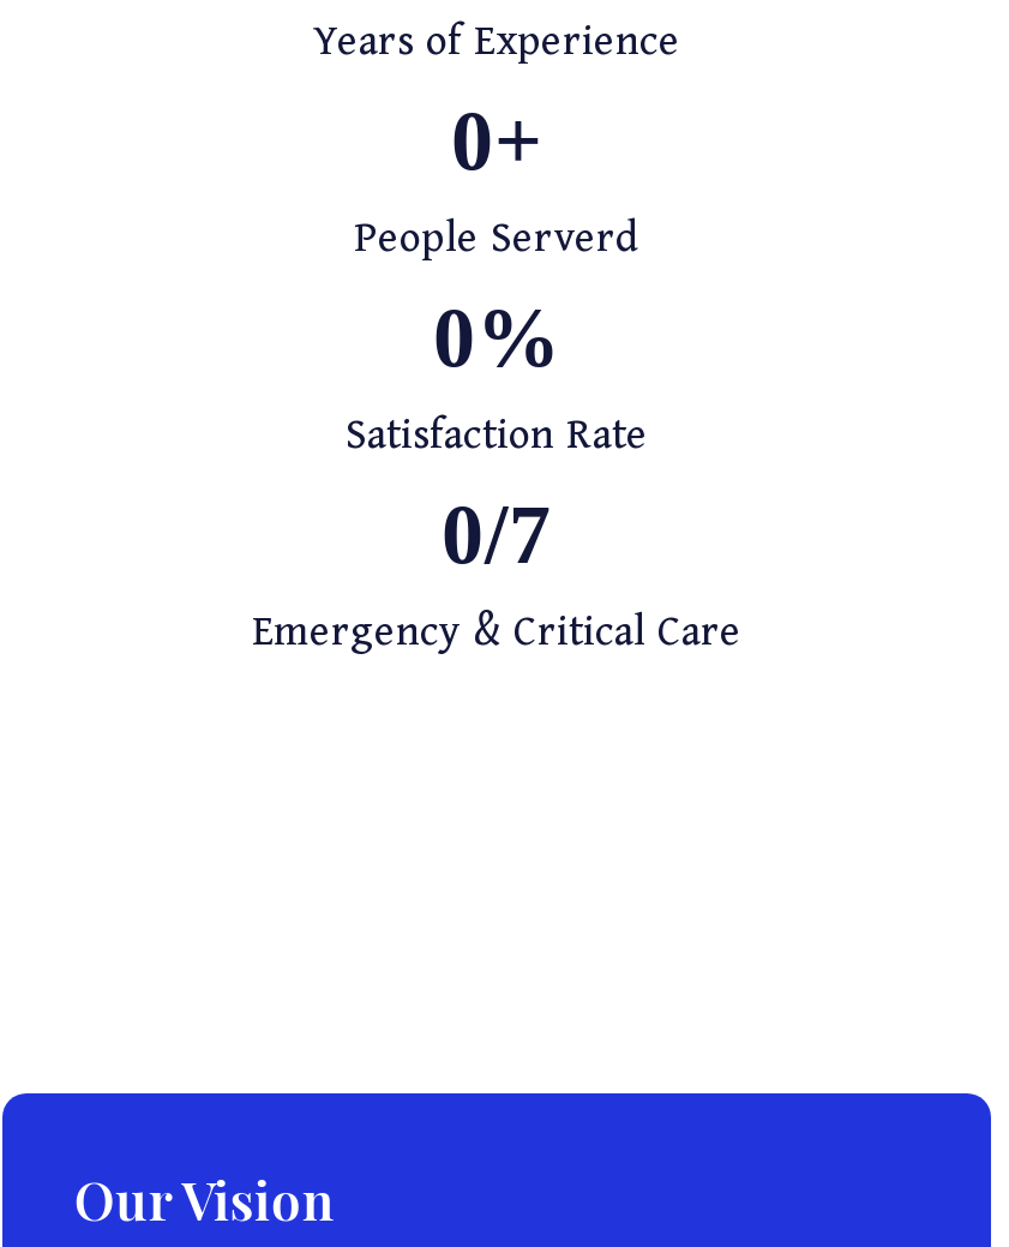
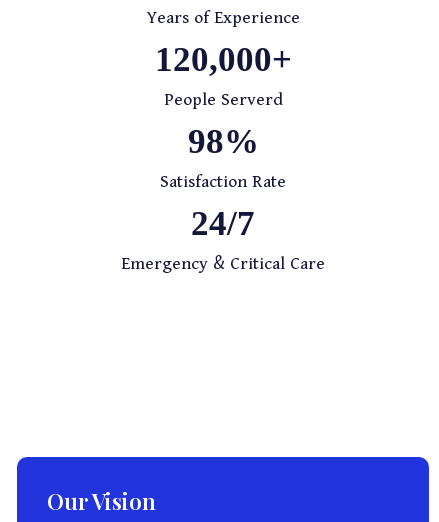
- 0+
+ 120,000+

- 0%
+ 98%

- 0/7
+ 24/7
